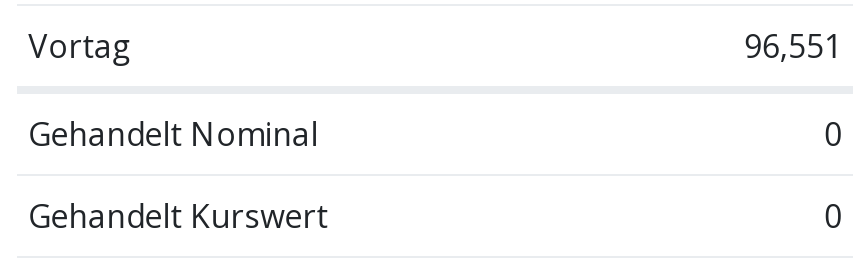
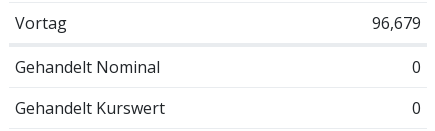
- 96,551
+ 96,679
